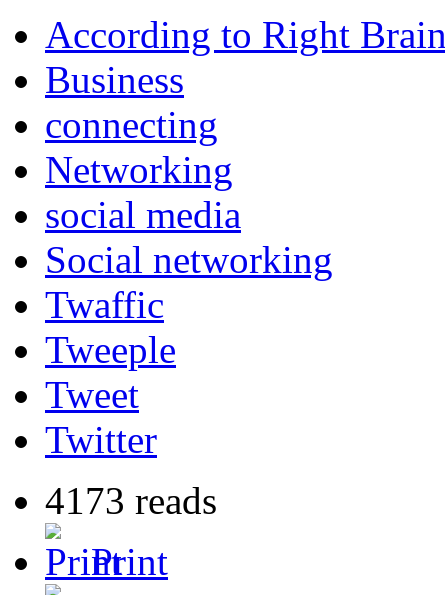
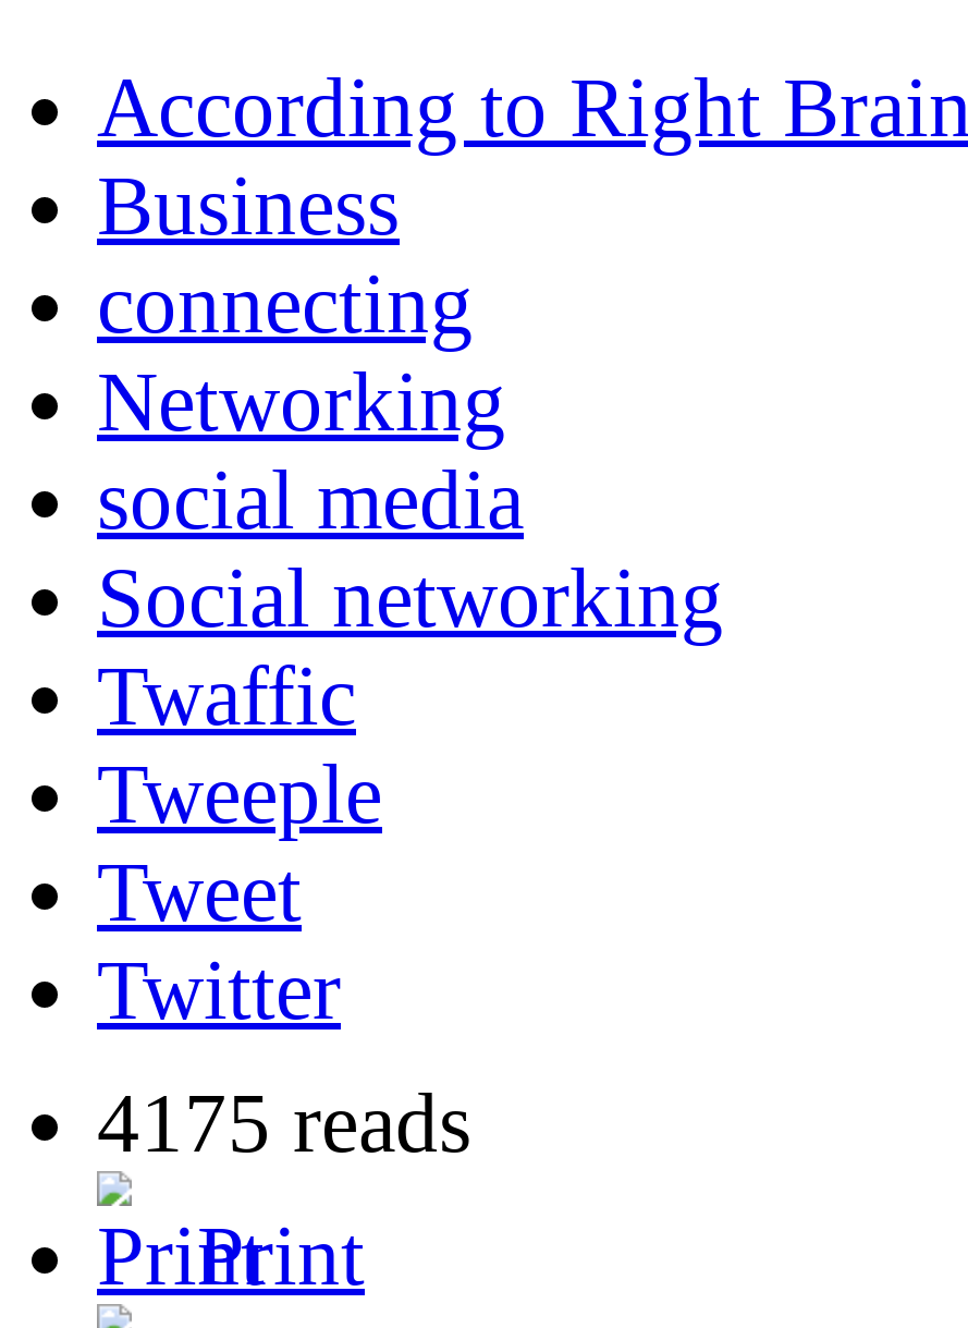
- 4173 reads
+ 4175 reads
